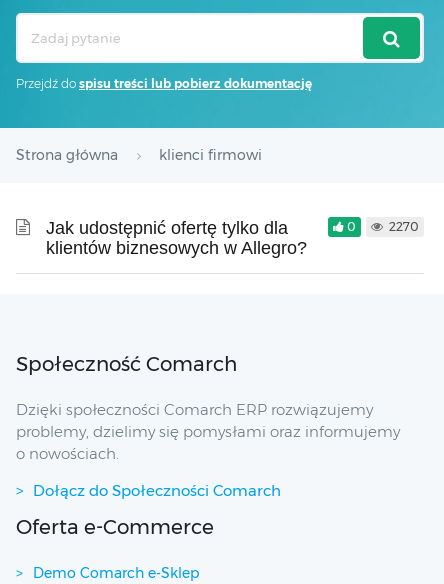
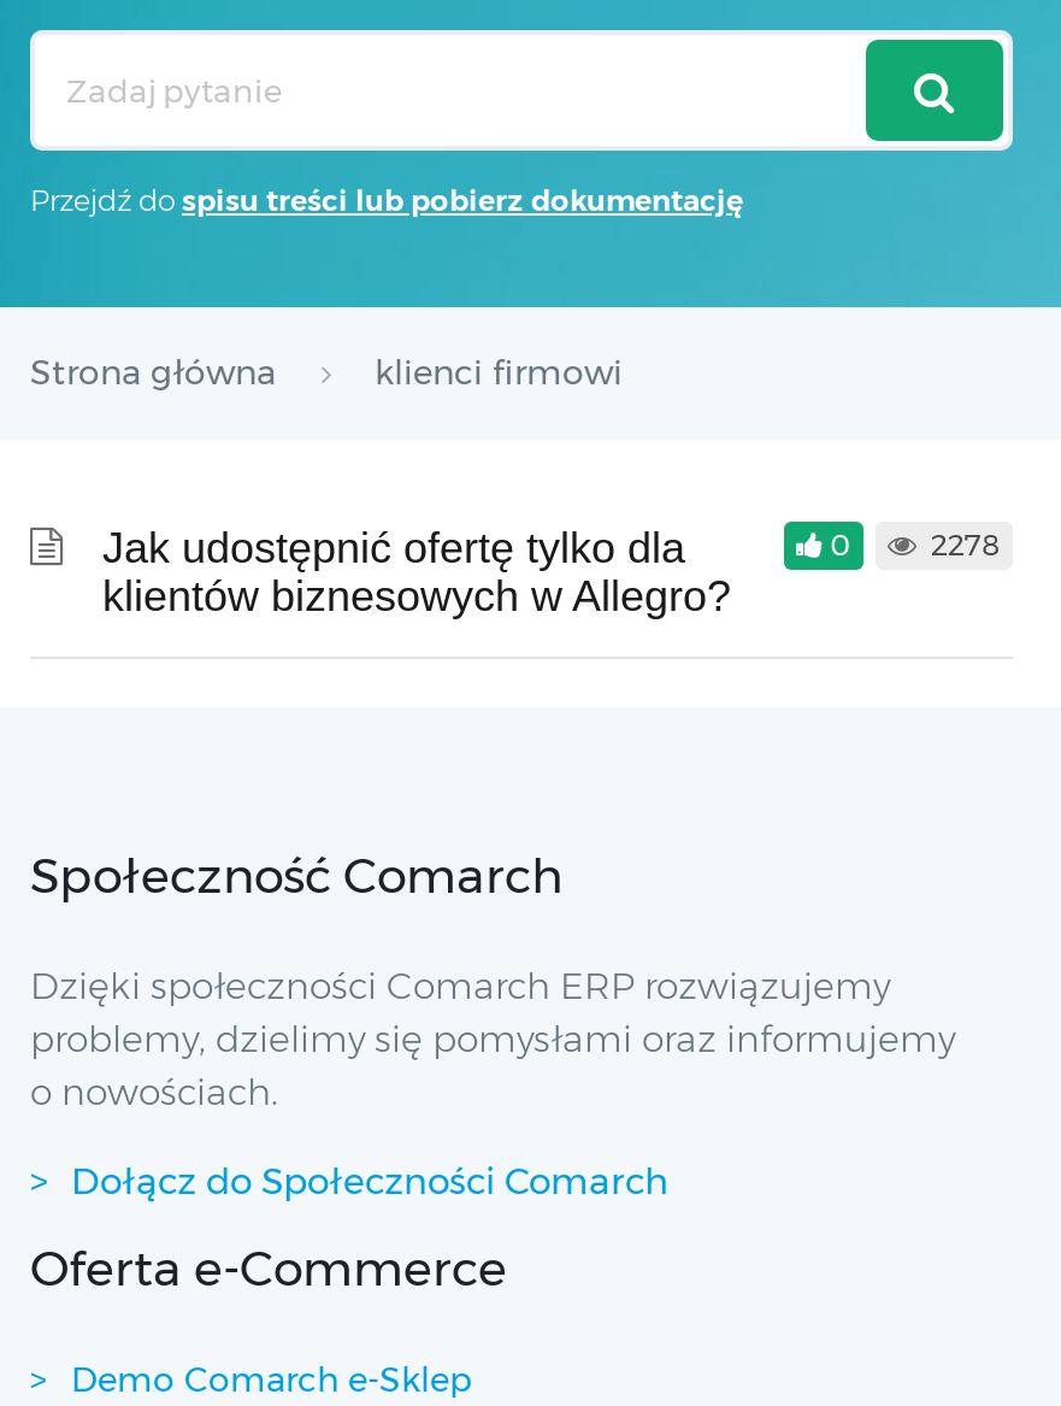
- 2270
+ 2278
